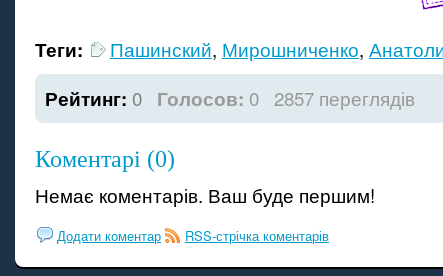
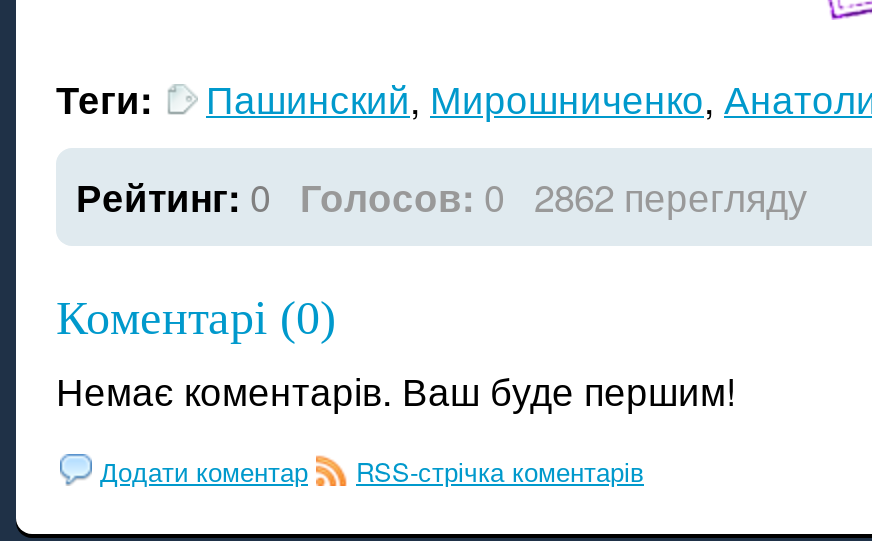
- Рейтинг: 0 Голосов: 0 2857 переглядів
+ Рейтинг: 0 Голосов: 0 2862 перегляду
